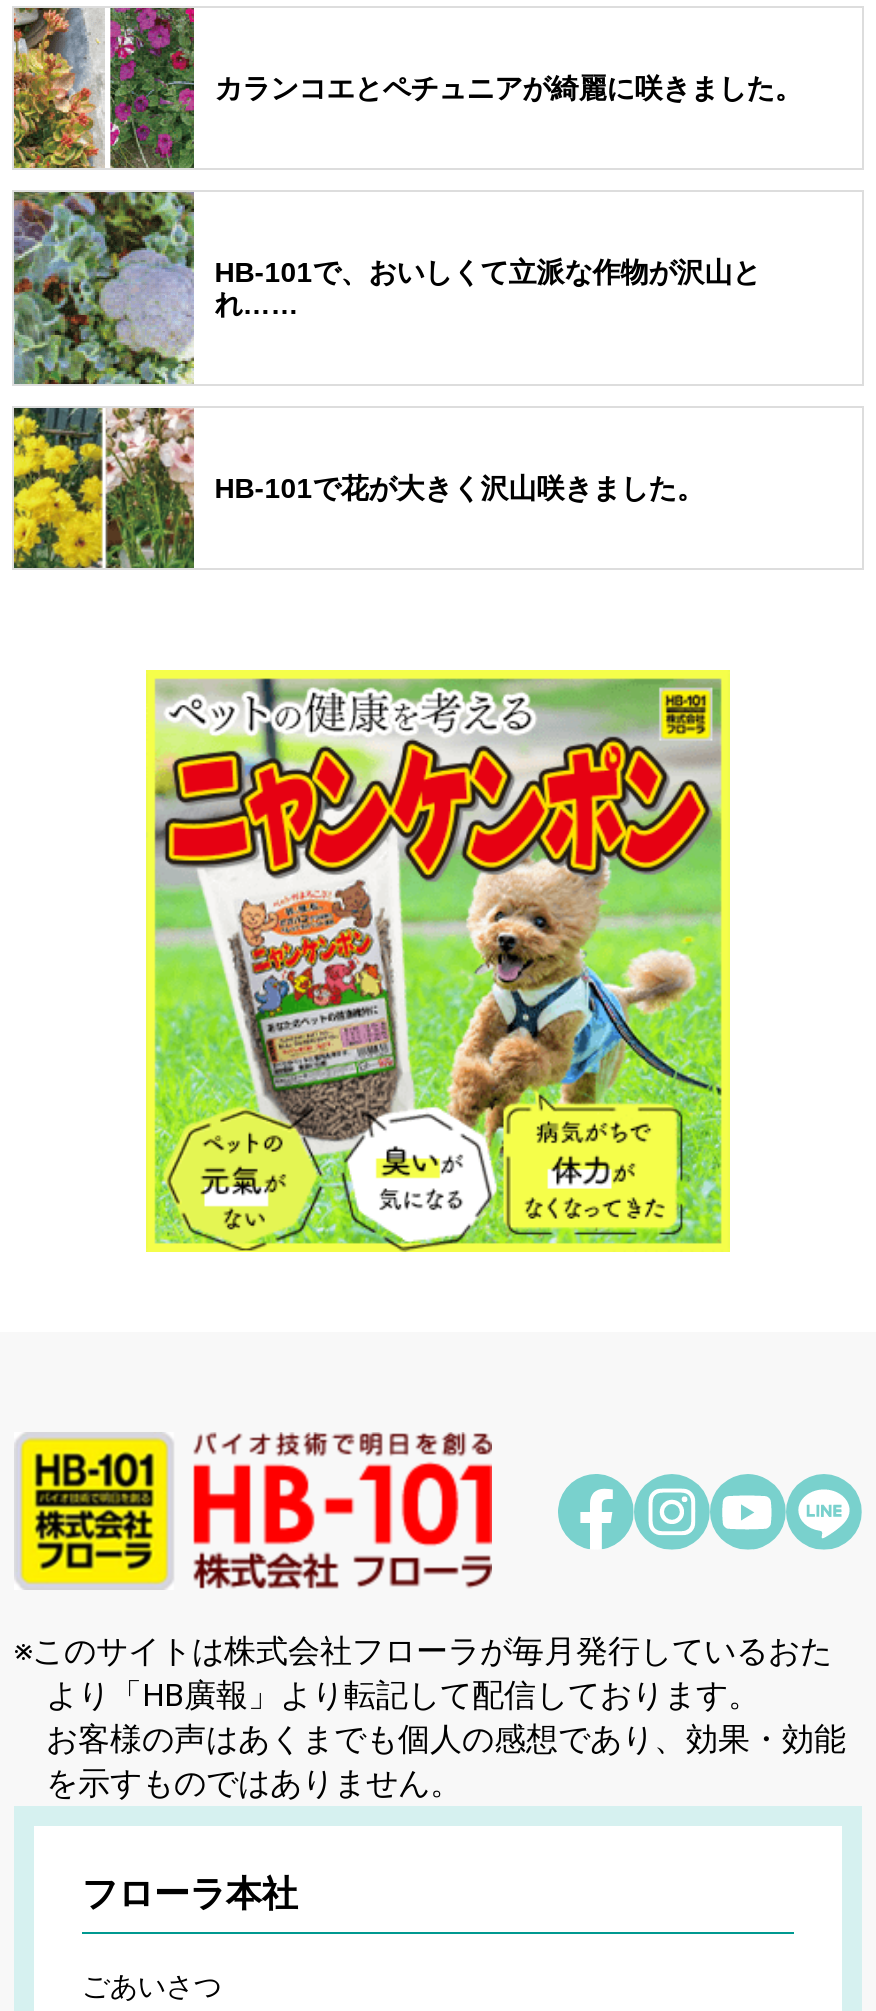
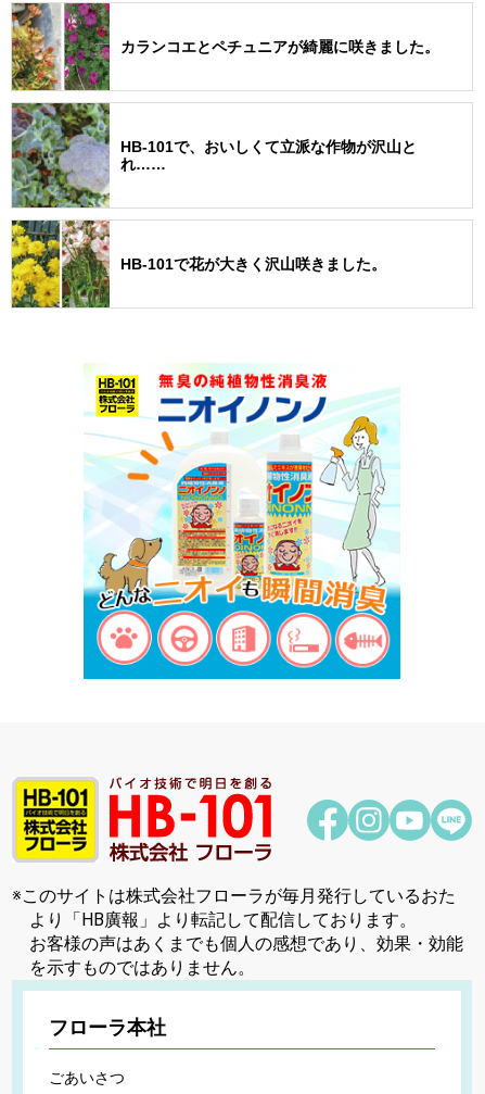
- [image]
+ [image]
